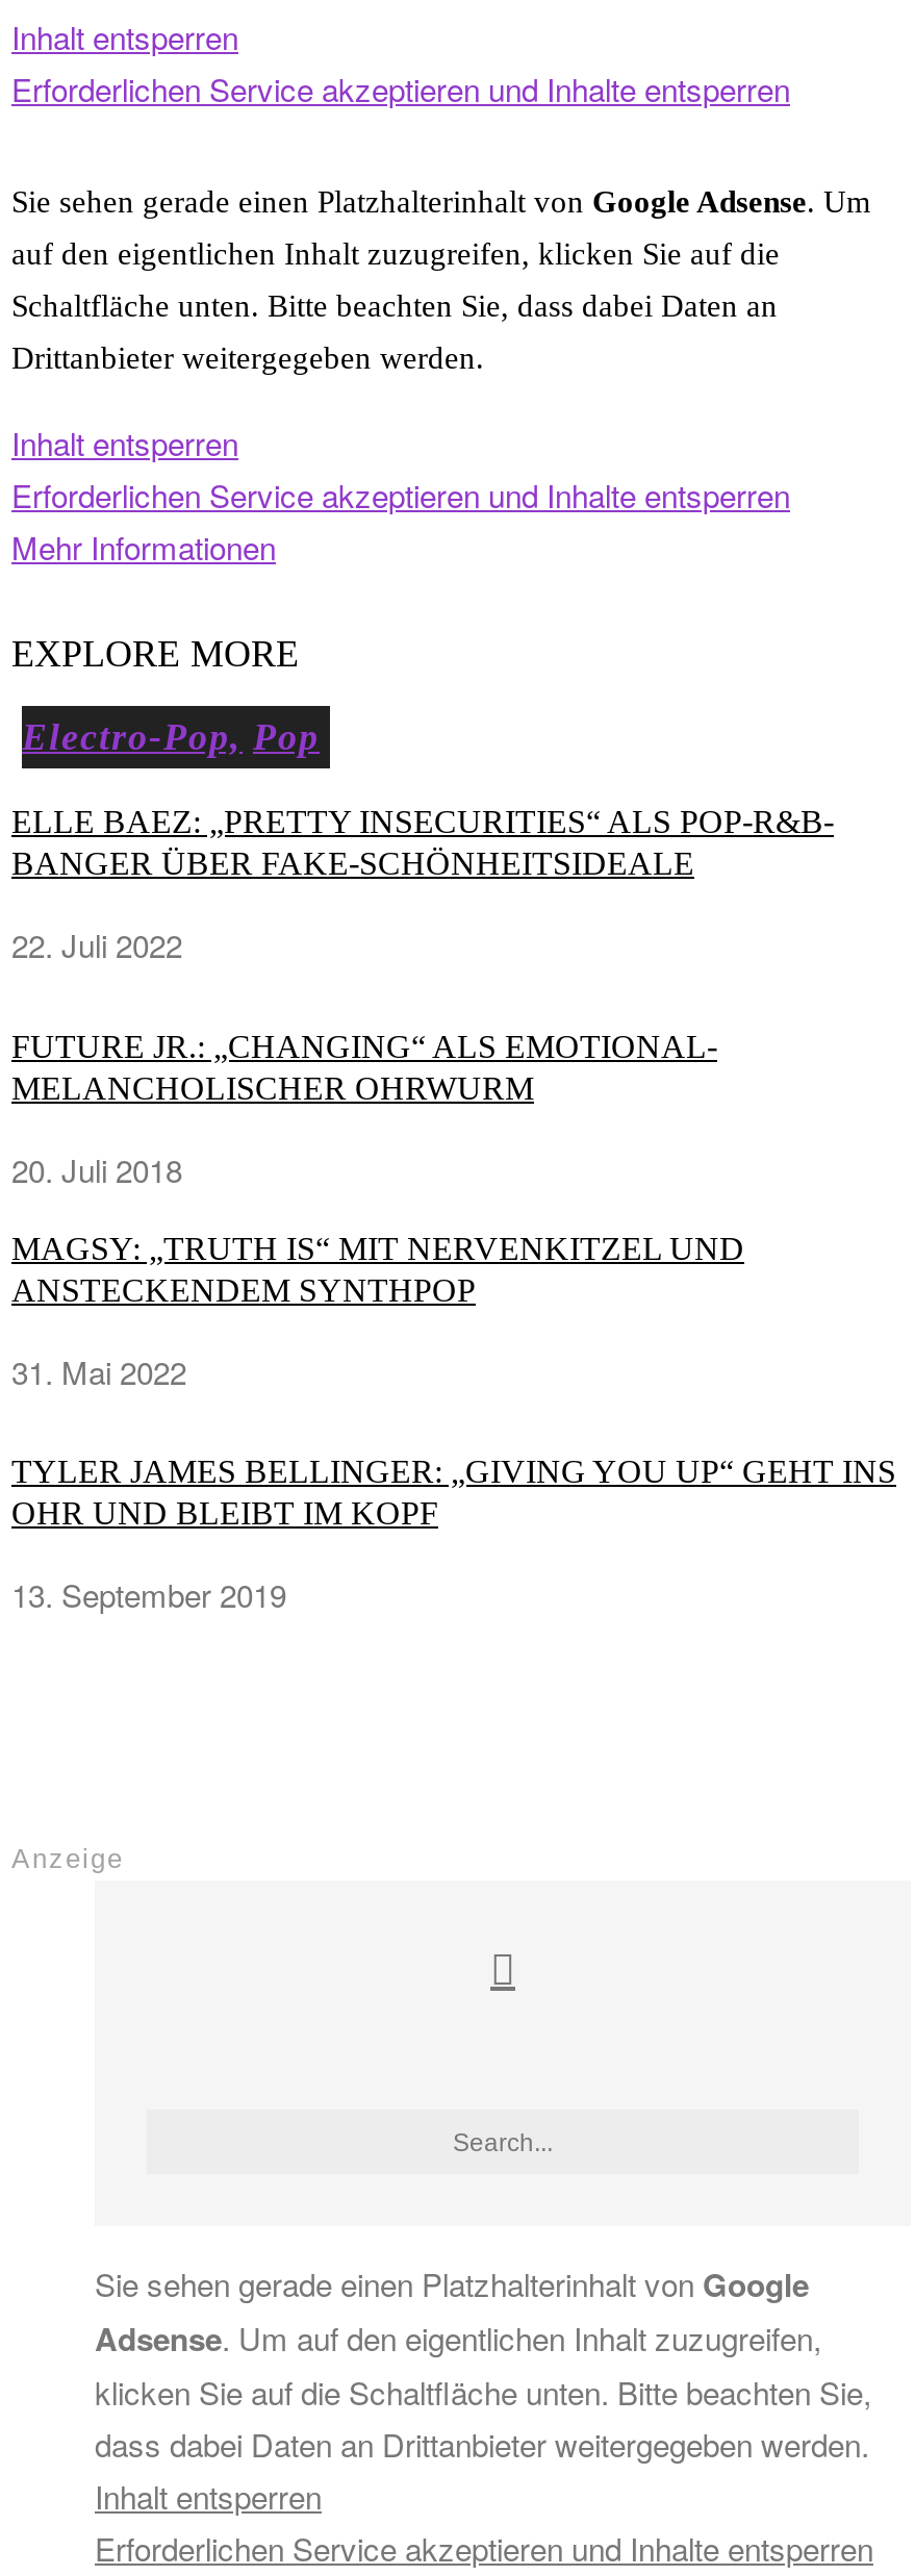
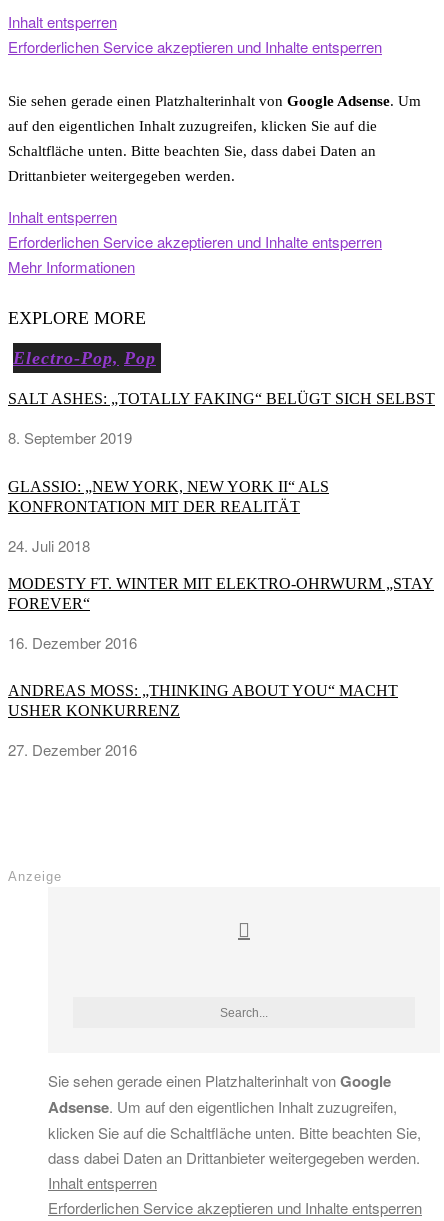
- ELLE BAEZ: „PRETTY INSECURITIES“ ALS POP-R&B-
- BANGER ÜBER FAKE-SCHÖNHEITSIDEALE
+ SALT ASHES: „TOTALLY FAKING“ BELÜGT SICH SELBST

- 22. Juli 2022
+ 8. September 2019

- FUTURE JR.: „CHANGING“ ALS EMOTIONAL-
- MELANCHOLISCHER OHRWURM
+ GLASSIO: „NEW YORK, NEW YORK II“ ALS
+ KONFRONTATION MIT DER REALITÄT

- 20. Juli 2018
+ 24. Juli 2018

- MAGSY: „TRUTH IS“ MIT NERVENKITZEL UND
- ANSTECKENDEM SYNTHPOP
+ MODESTY FT. WINTER MIT ELEKTRO-OHRWURM „STAY
+ FOREVER“

- 31. Mai 2022
+ 16. Dezember 2016

- TYLER JAMES BELLINGER: „GIVING YOU UP“ GEHT INS
- OHR UND BLEIBT IM KOPF
+ ANDREAS MOSS: „THINKING ABOUT YOU“ MACHT
+ USHER KONKURRENZ

- 13. September 2019
+ 27. Dezember 2016
